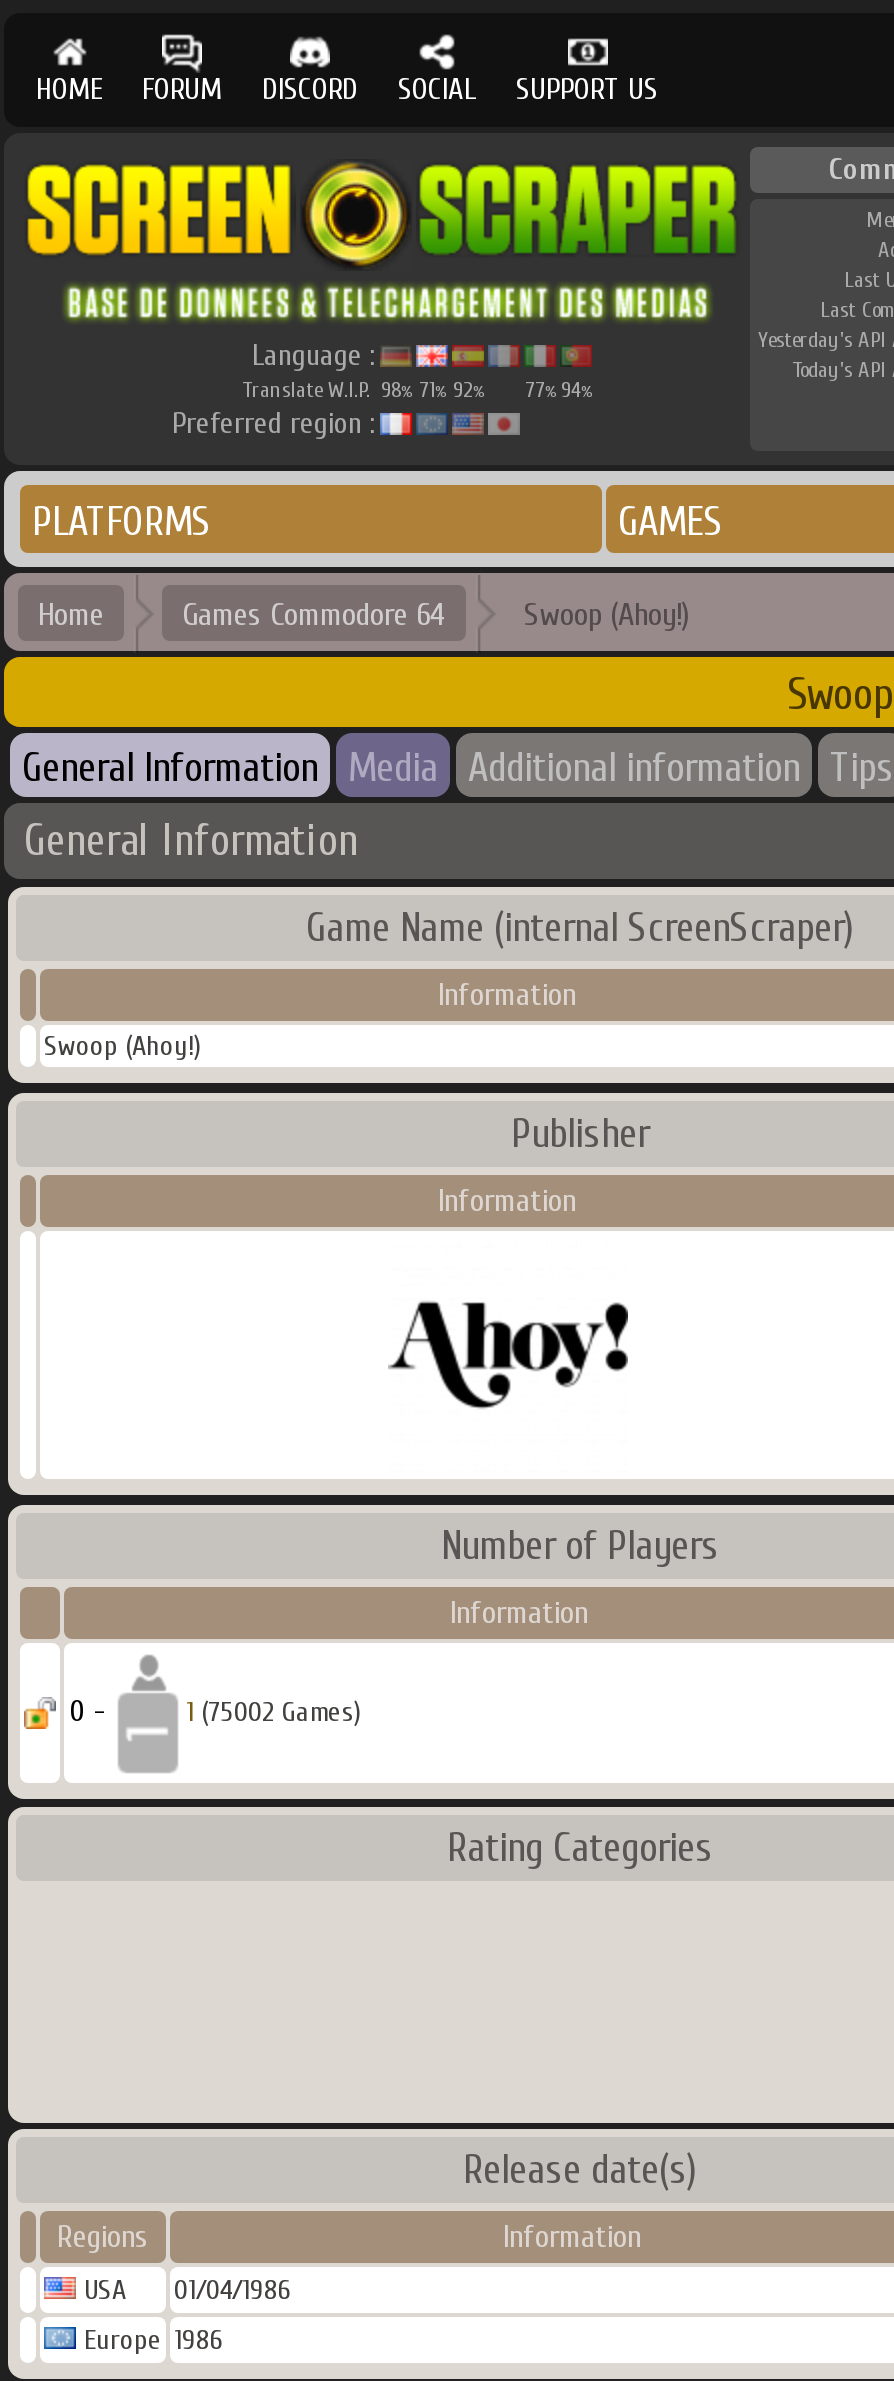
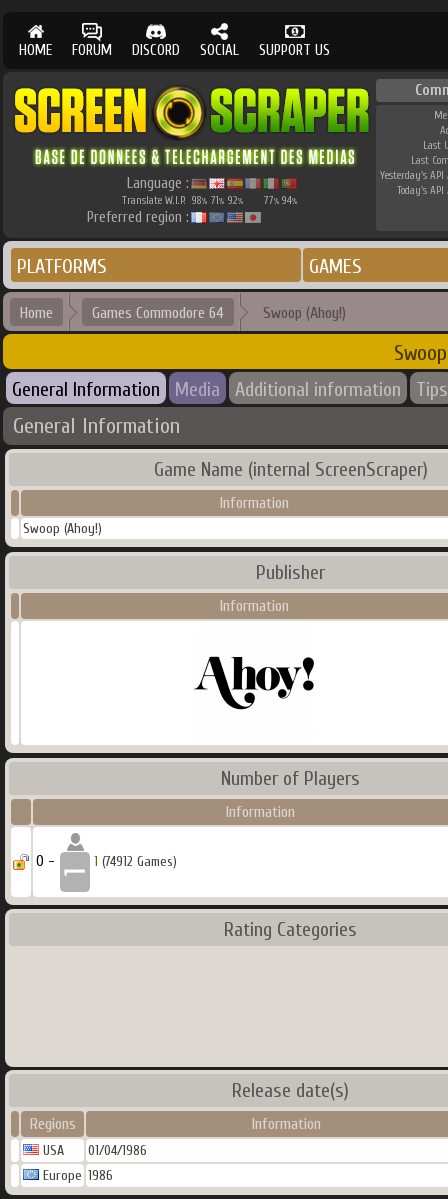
- 1 (75002 Games)
+ 1 (74912 Games)
